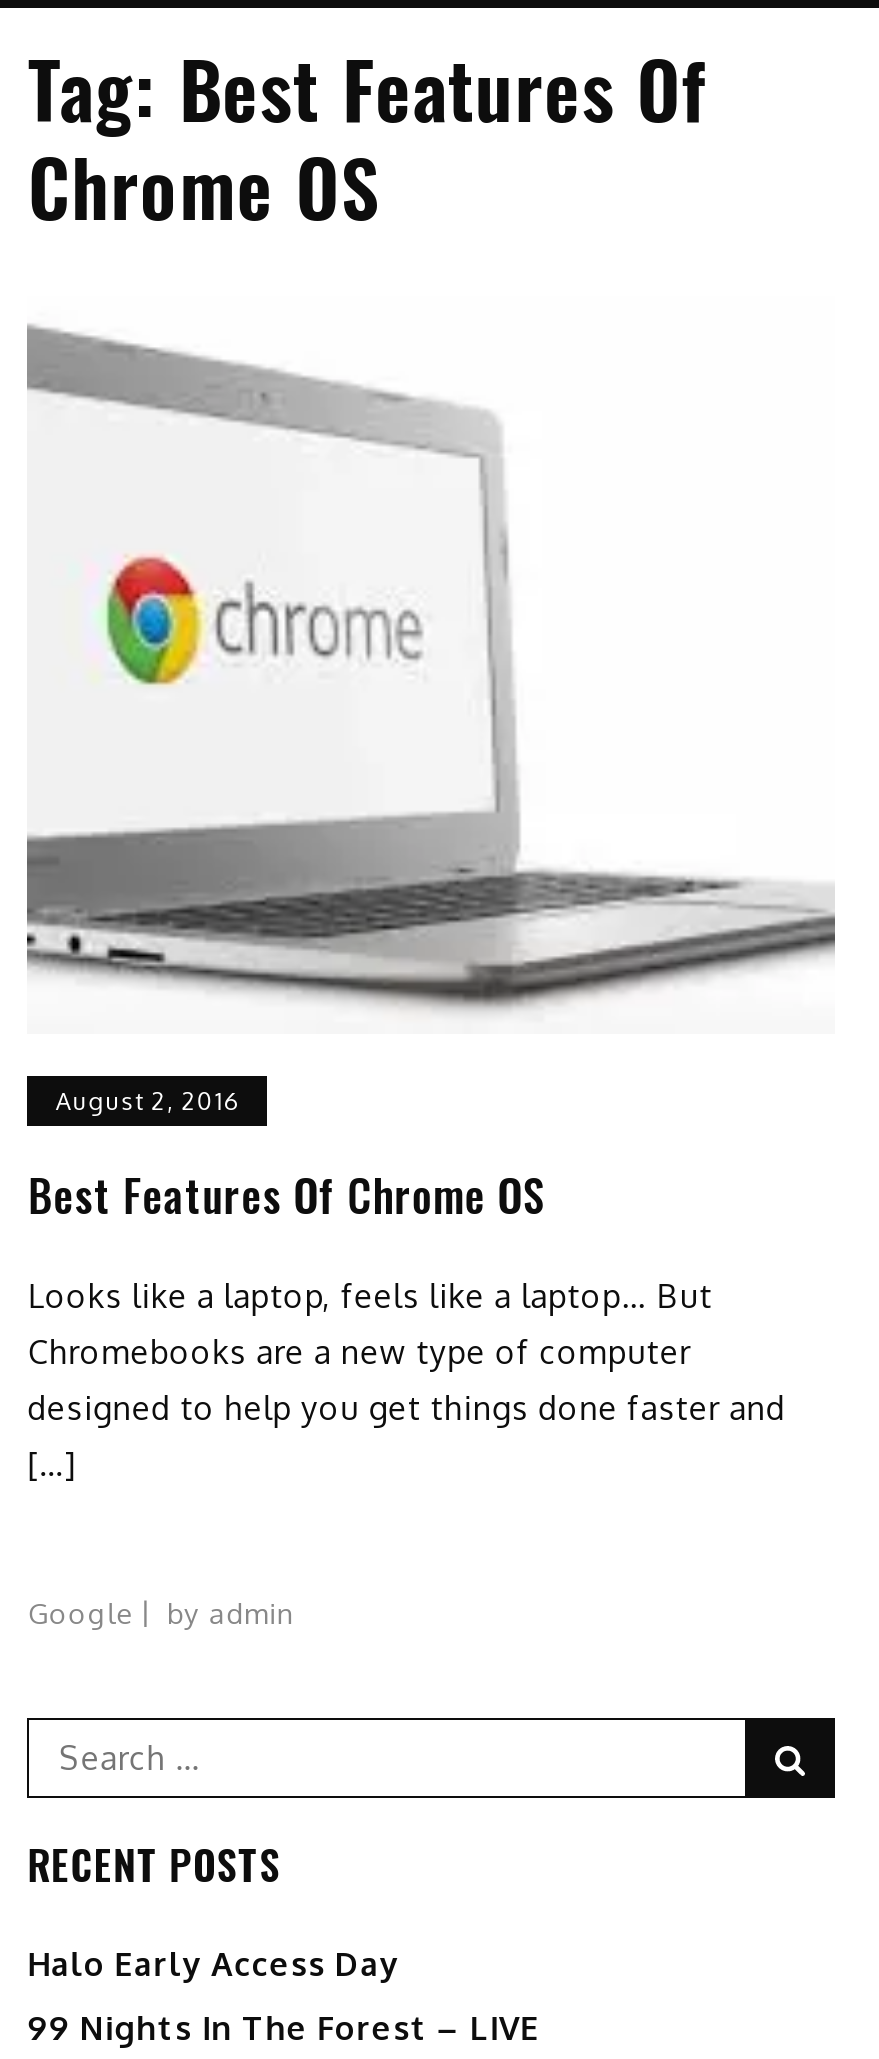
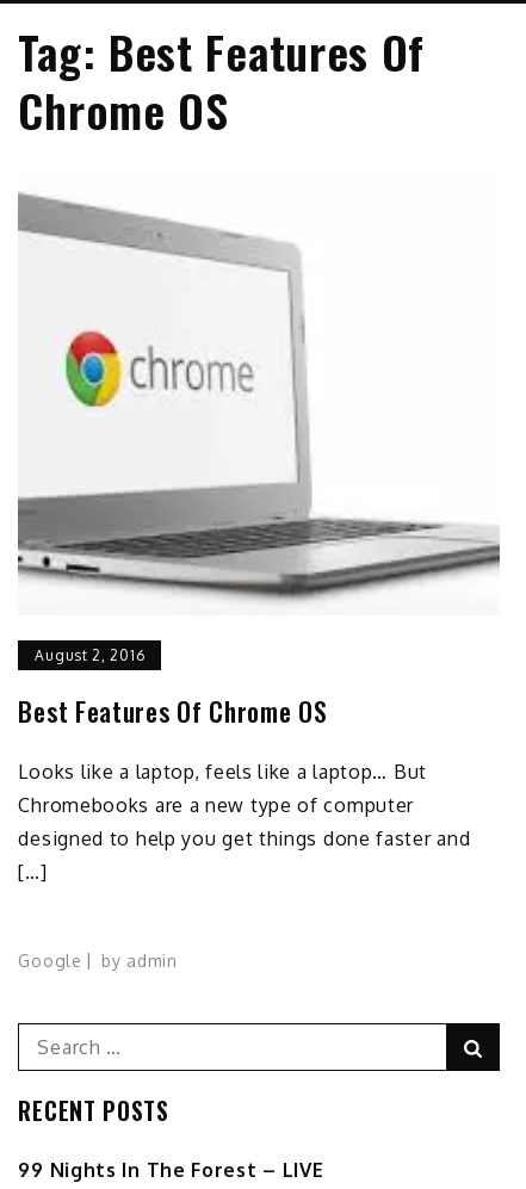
- Halo Early Access Day
